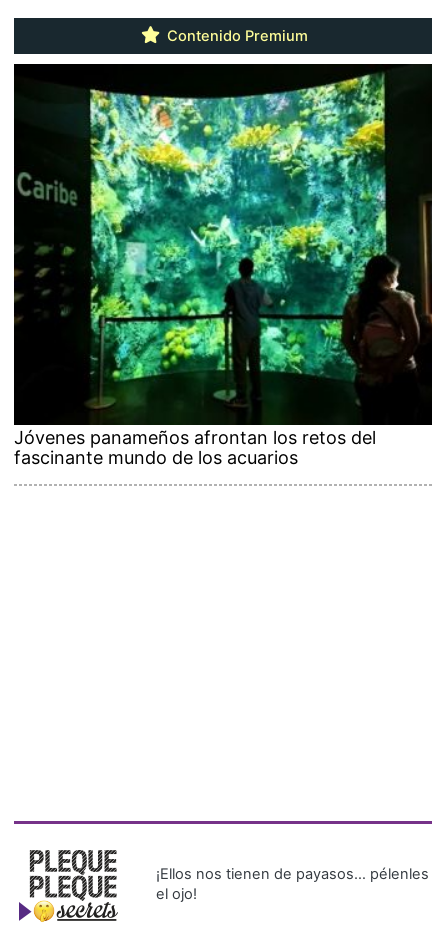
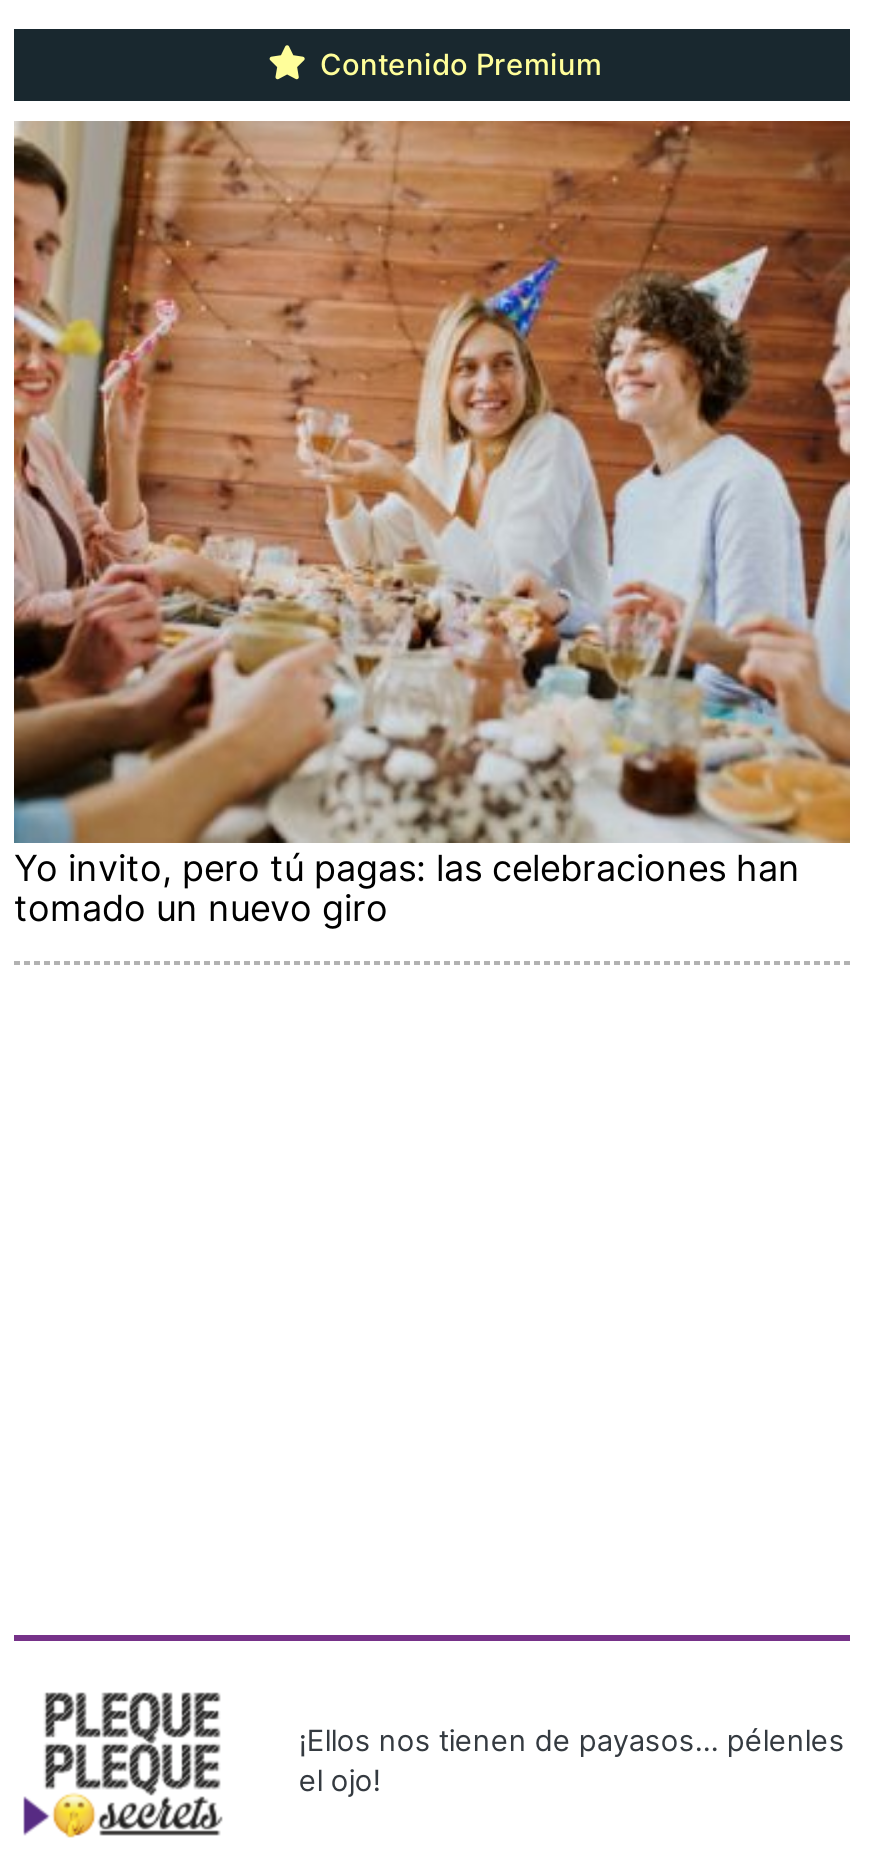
- [image]
- Jóvenes panameños afrontan los retos del
- fascinante mundo de los acuarios
+ [image]
+ Yo invito, pero tú pagas: las celebraciones han
+ tomado un nuevo giro
